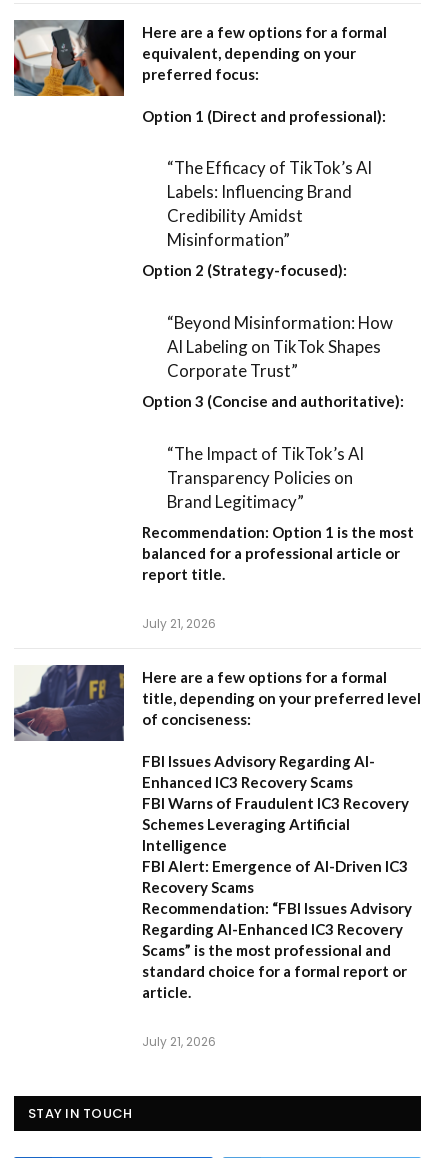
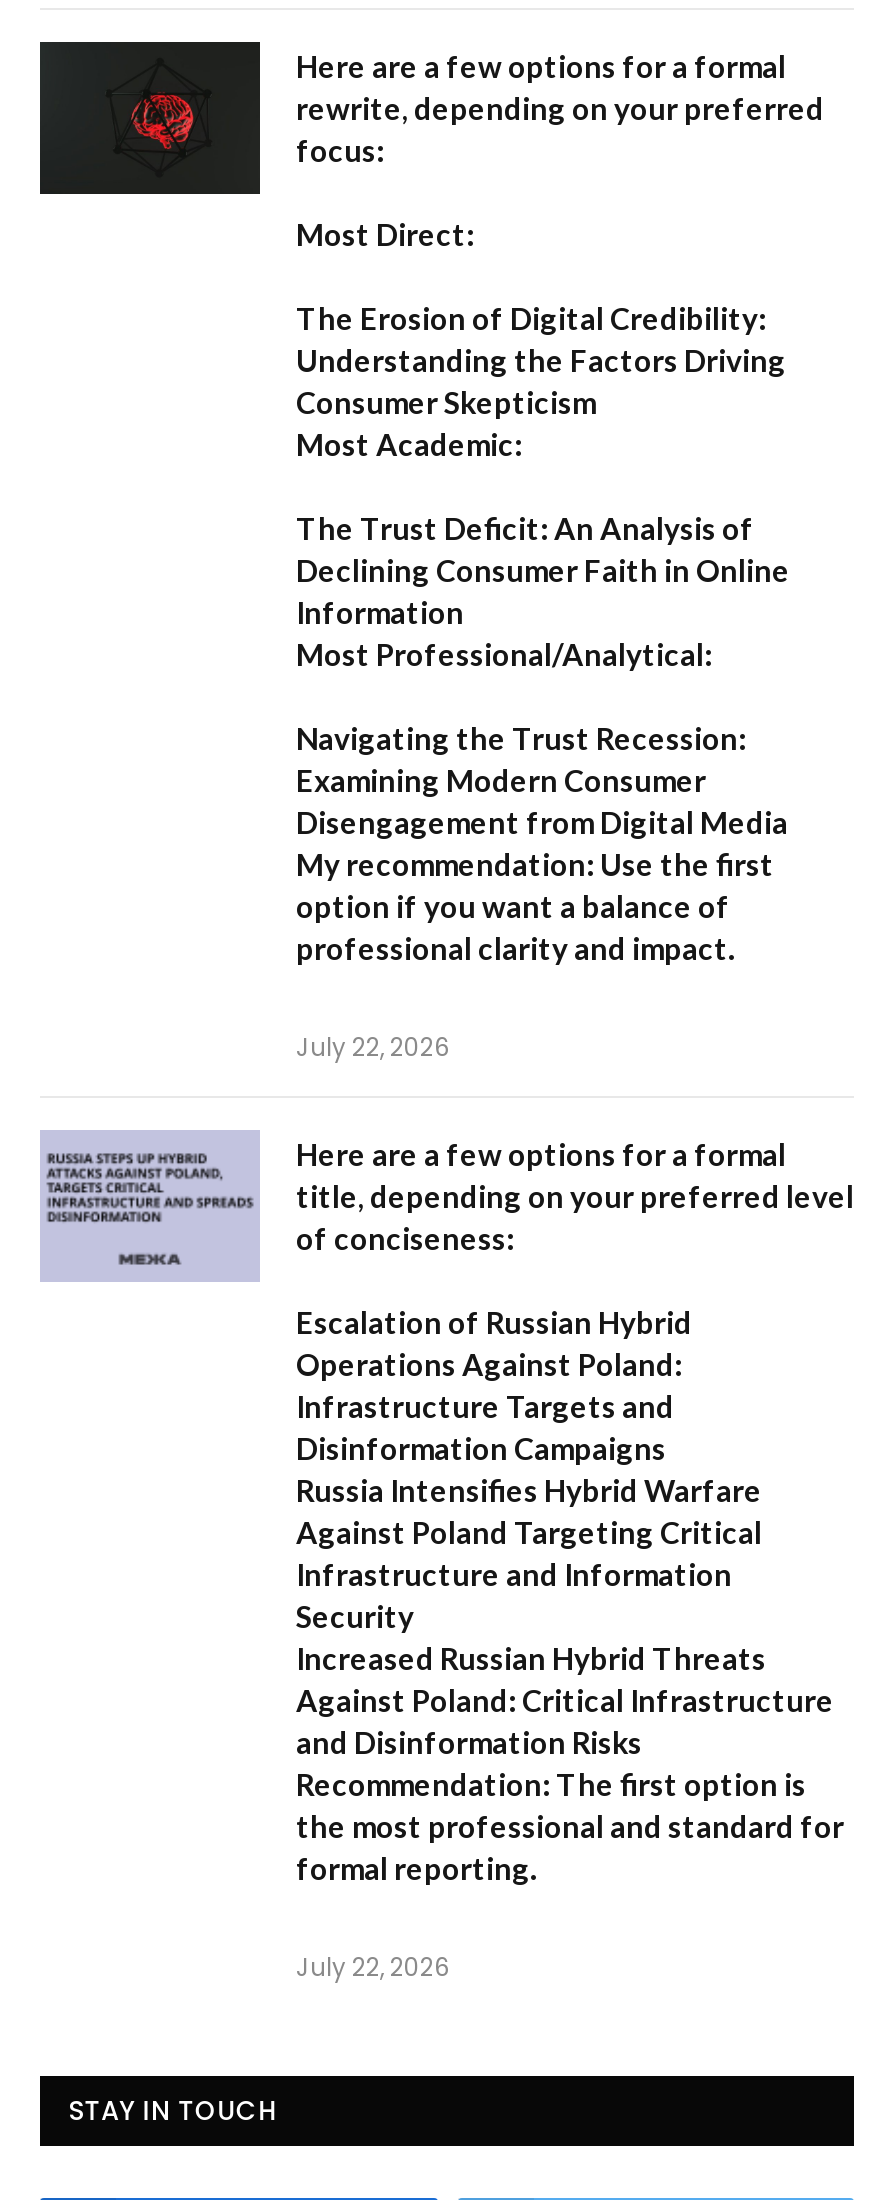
- [image]
- equivalent, depending on your
- preferred focus:
- Option 1 (Direct and professional):
- “The Efficacy of TikTok’s AI
- Labels: Influencing Brand
- Credibility Amidst
- Misinformation”
- Option 2 (Strategy-focused):
- “Beyond Misinformation: How
- AI Labeling on TikTok Shapes
- Corporate Trust”
- Option 3 (Concise and authoritative):
- “The Impact of TikTok’s AI
- Transparency Policies on
- Brand Legitimacy”
- Recommendation: Option 1 is the most
- balanced for a professional article or
- report title.
- July 21, 2026
+ [image]
+ rewrite, depending on your preferred
+ focus:
+ Most Direct:
+ The Erosion of Digital Credibility:
+ Understanding the Factors Driving
+ Consumer Skepticism
+ Most Academic:
+ The Trust Deficit: An Analysis of
+ Declining Consumer Faith in Online
+ Information
+ Most Professional/Analytical:
+ Navigating the Trust Recession:
+ Examining Modern Consumer
+ Disengagement from Digital Media
+ My recommendation: Use the first
+ option if you want a balance of
+ professional clarity and impact.
+ July 22, 2026

- [image]
- FBI Issues Advisory Regarding AI-
- Enhanced IC3 Recovery Scams
- FBI Warns of Fraudulent IC3 Recovery
- Schemes Leveraging Artificial
- Intelligence
- FBI Alert: Emergence of AI-Driven IC3
- Recovery Scams
- Recommendation: “FBI Issues Advisory
- Regarding AI-Enhanced IC3 Recovery
- Scams” is the most professional and
- standard choice for a formal report or
- article.
+ [image]
+ Escalation of Russian Hybrid
+ Operations Against Poland:
+ Infrastructure Targets and
+ Disinformation Campaigns
+ Russia Intensifies Hybrid Warfare
+ Against Poland Targeting Critical
+ Infrastructure and Information
+ Security
+ Increased Russian Hybrid Threats
+ Against Poland: Critical Infrastructure
+ and Disinformation Risks
+ Recommendation: The first option is
+ the most professional and standard for
+ formal reporting.

moved up: Here are a few options for a formal | title, depending on your preferred level | of conciseness:

- July 21, 2026
+ July 22, 2026
